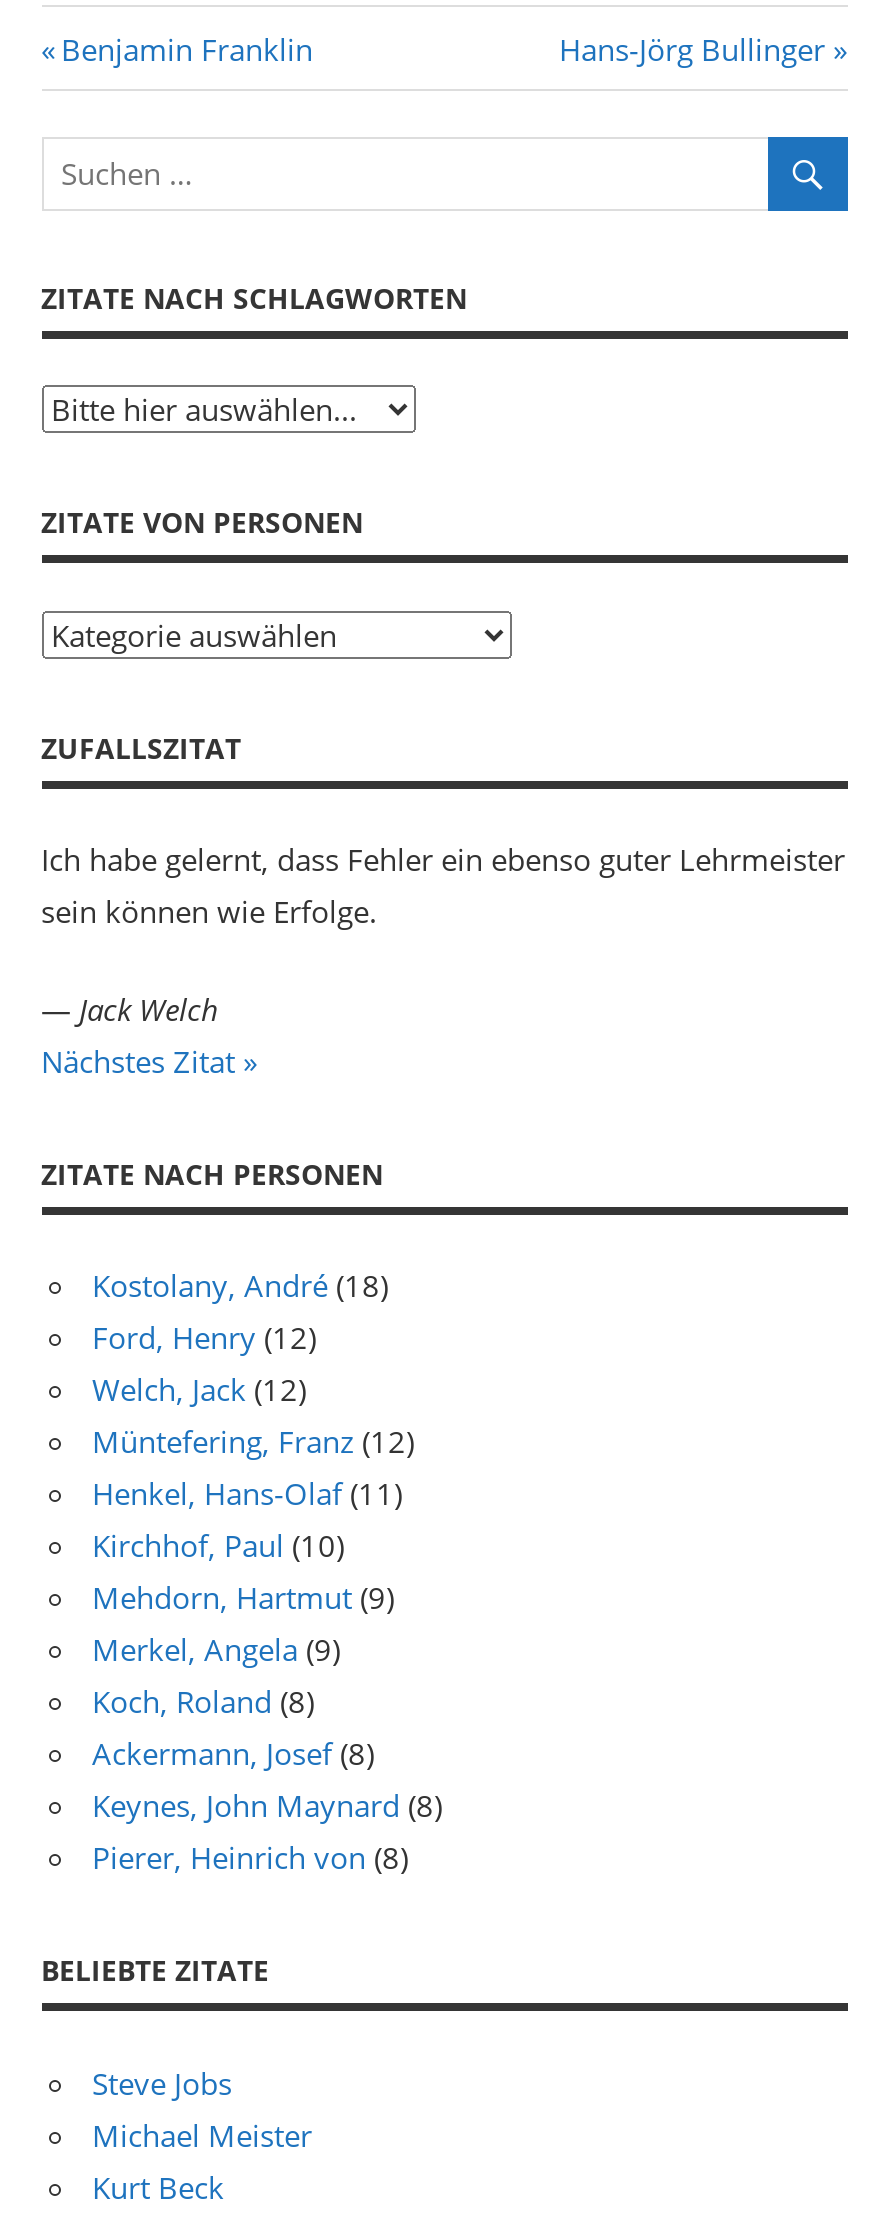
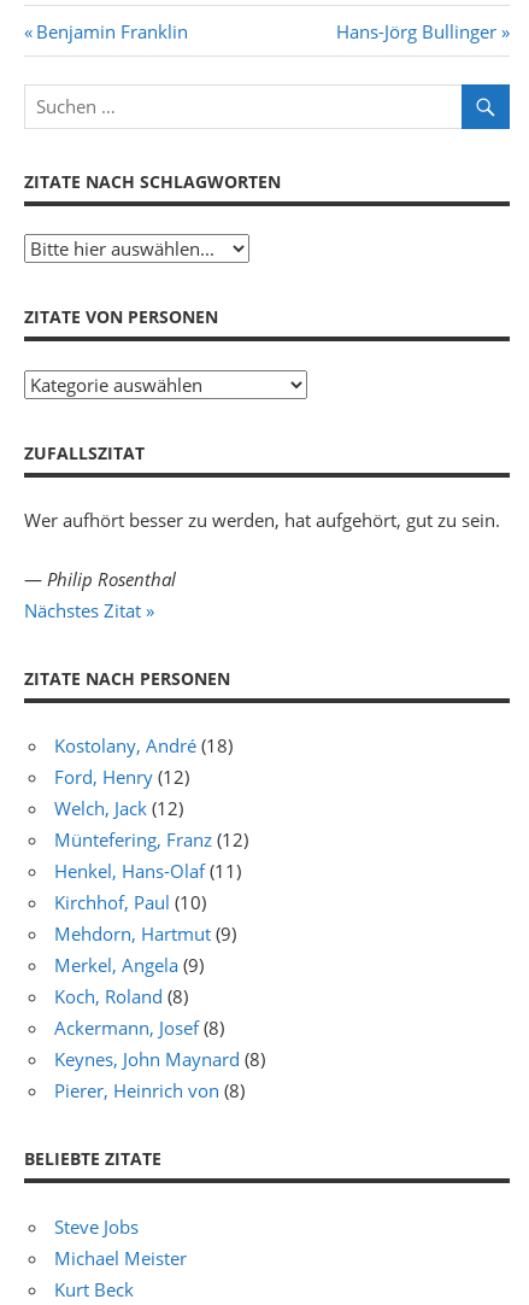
- Ich habe gelernt, dass Fehler ein ebenso guter Lehrmeister
- sein können wie Erfolge.
+ Wer aufhört besser zu werden, hat aufgehört, gut zu sein.

- — Jack Welch
+ — Philip Rosenthal
